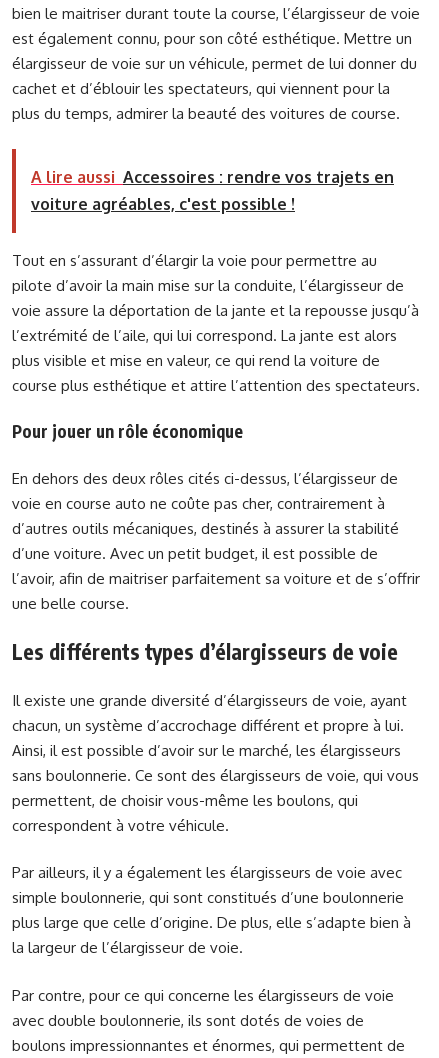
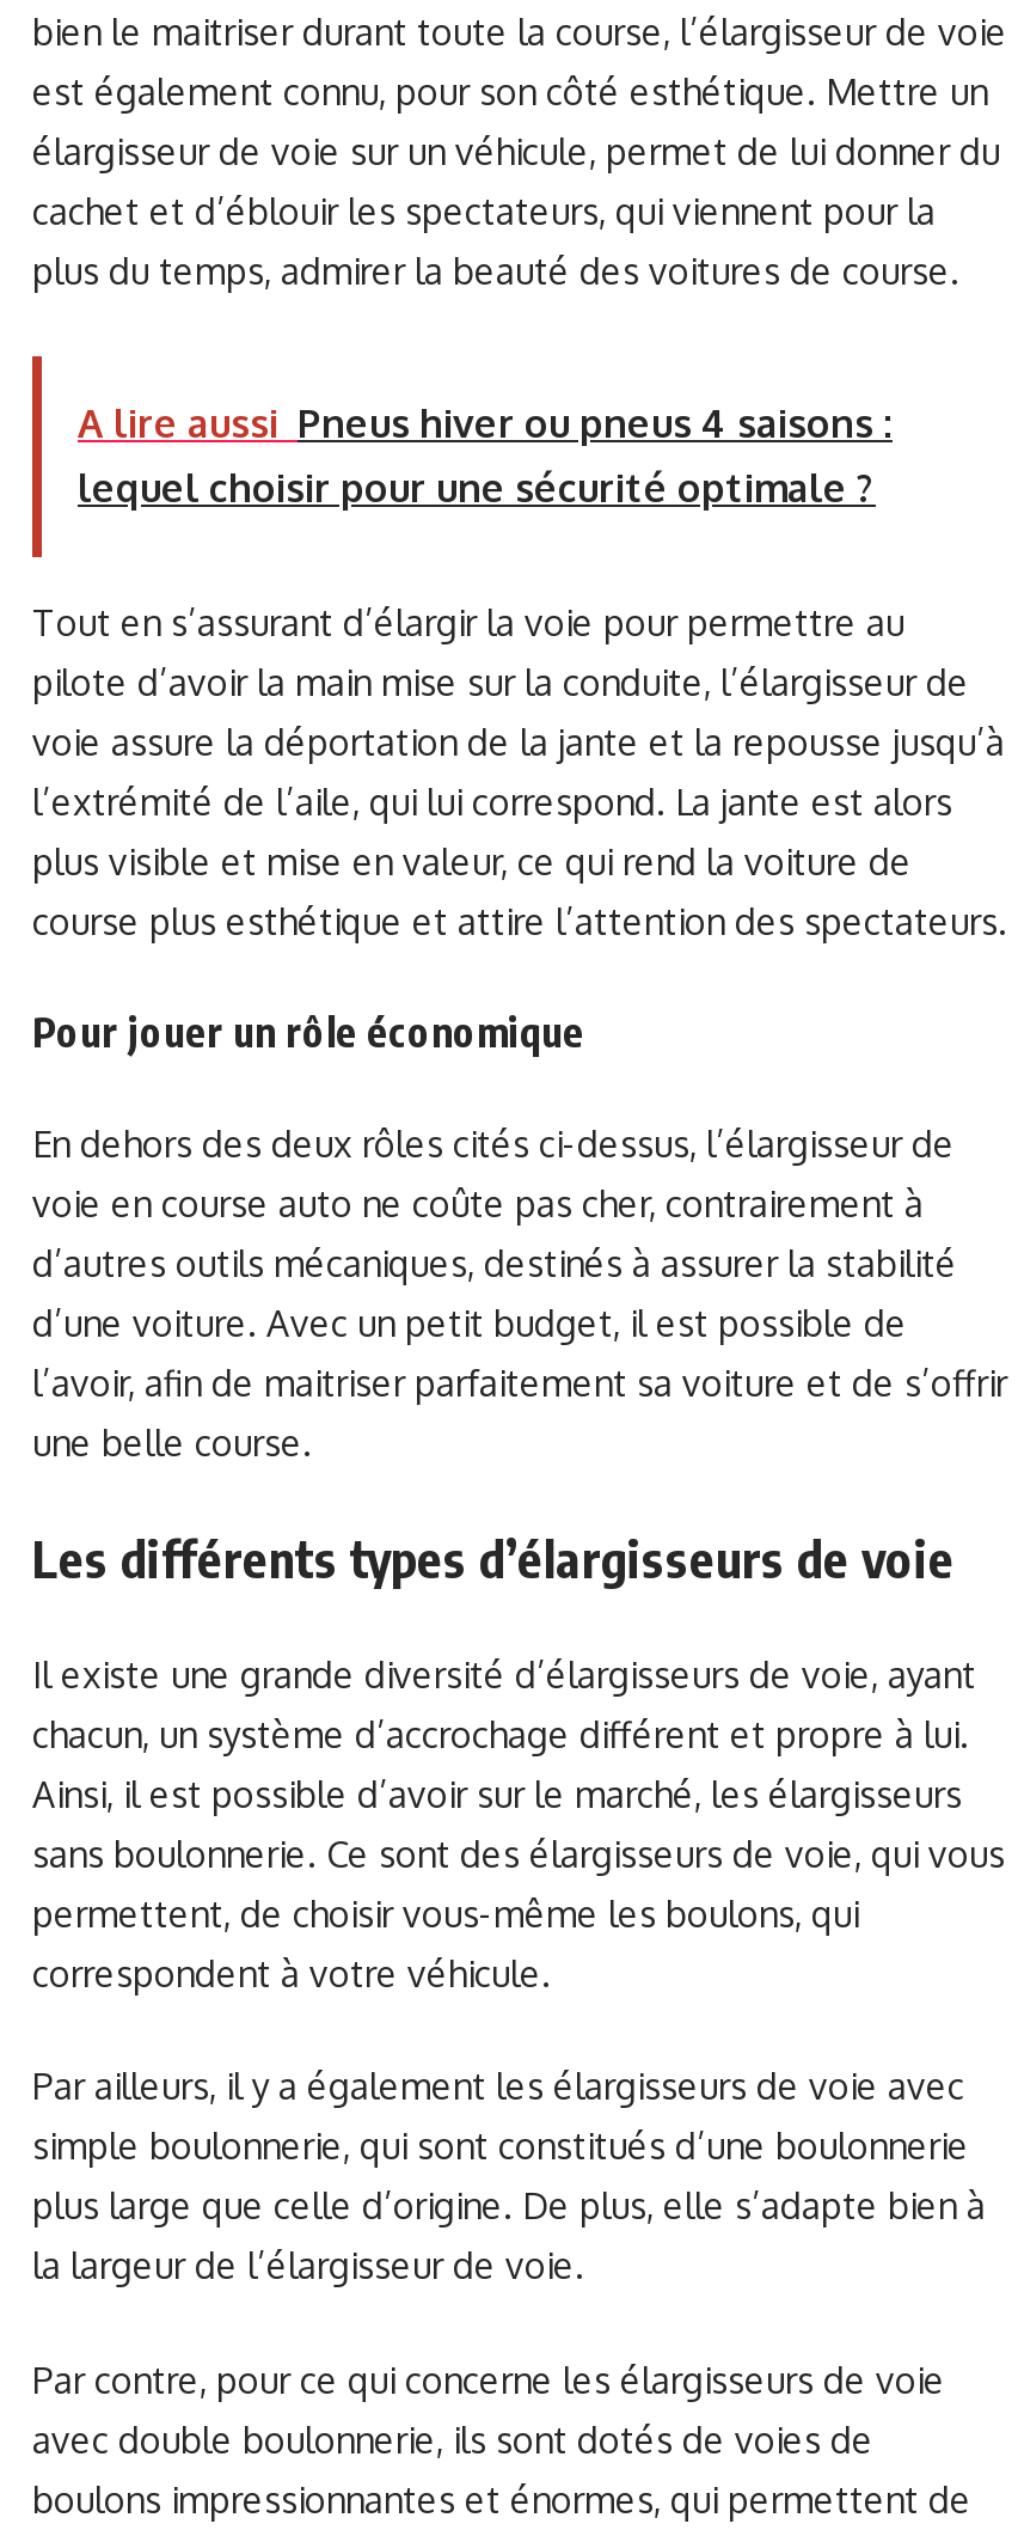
- A lire aussi Accessoires : rendre vos trajets en
- voiture agréables, c'est possible !
+ A lire aussi Pneus hiver ou pneus 4 saisons :
+ lequel choisir pour une sécurité optimale ?
